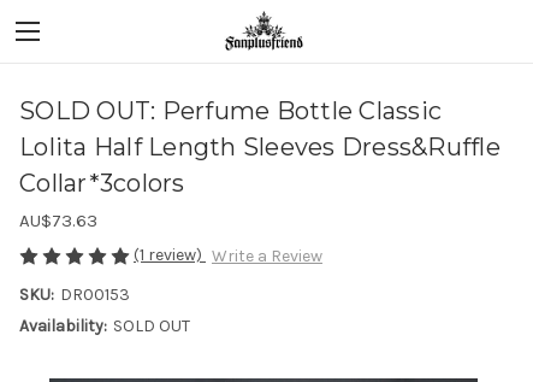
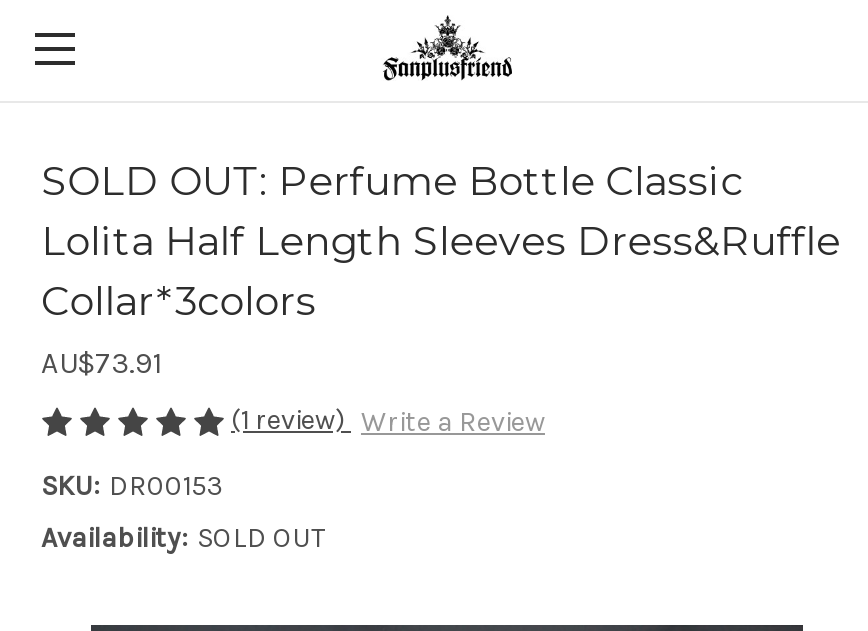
- AU$73.63
+ AU$73.91
